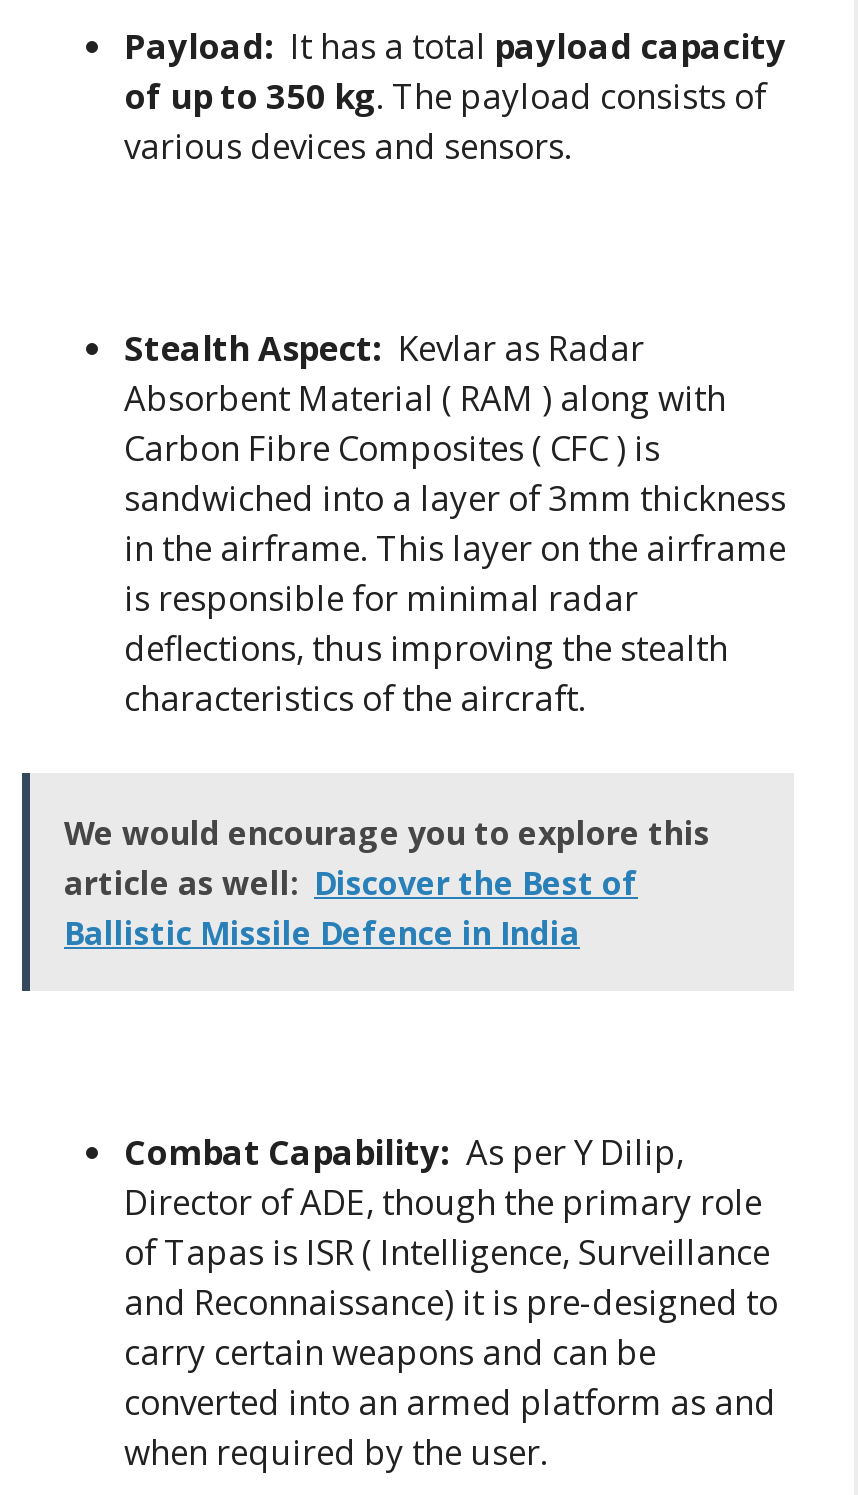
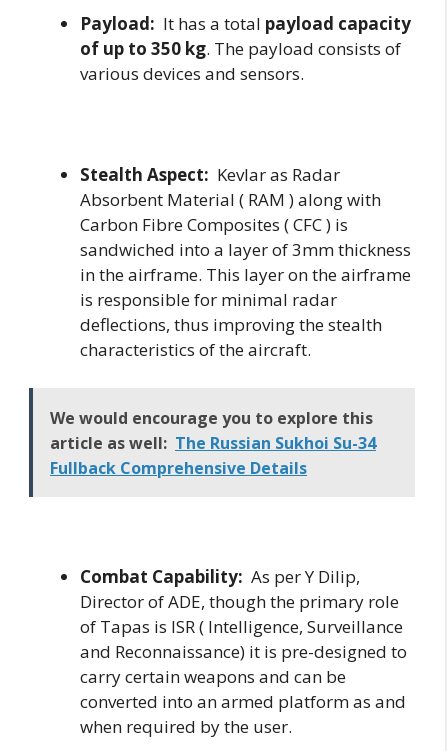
- article as well: Discover the Best of
- Ballistic Missile Defence in India
+ article as well: The Russian Sukhoi Su-34
+ Fullback Comprehensive Details
